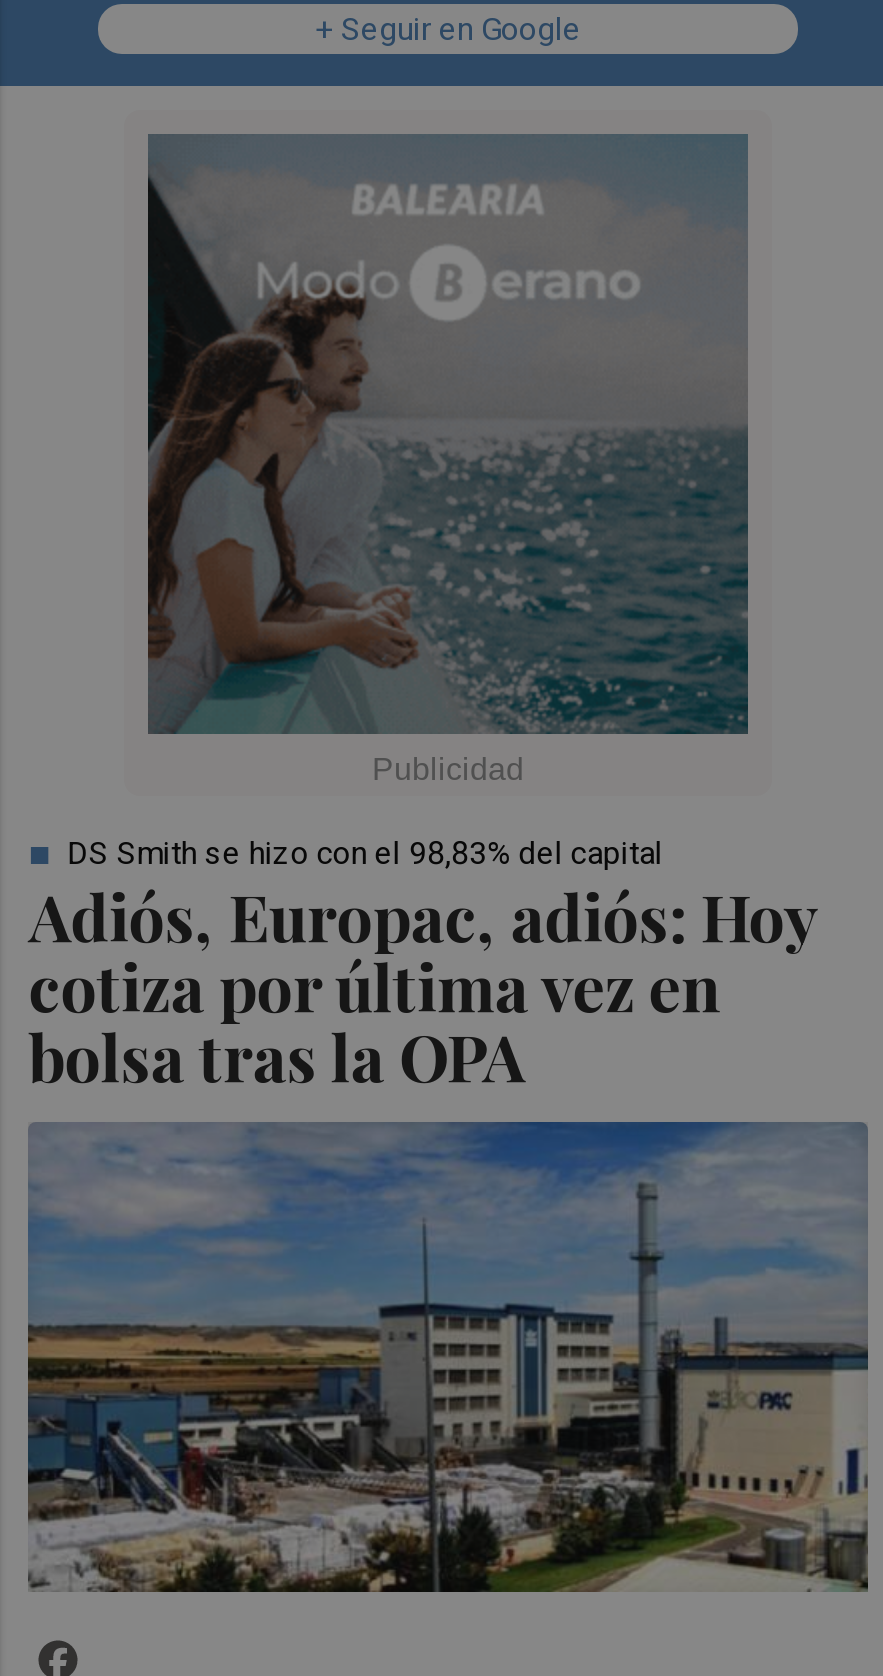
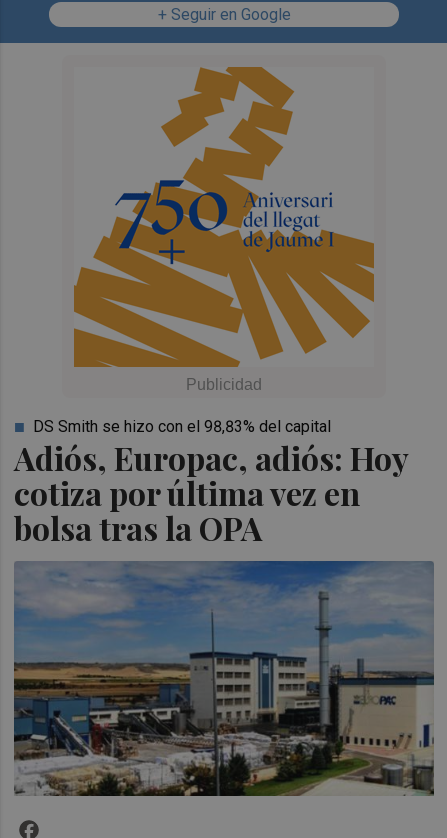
- [image]
+ [image]
